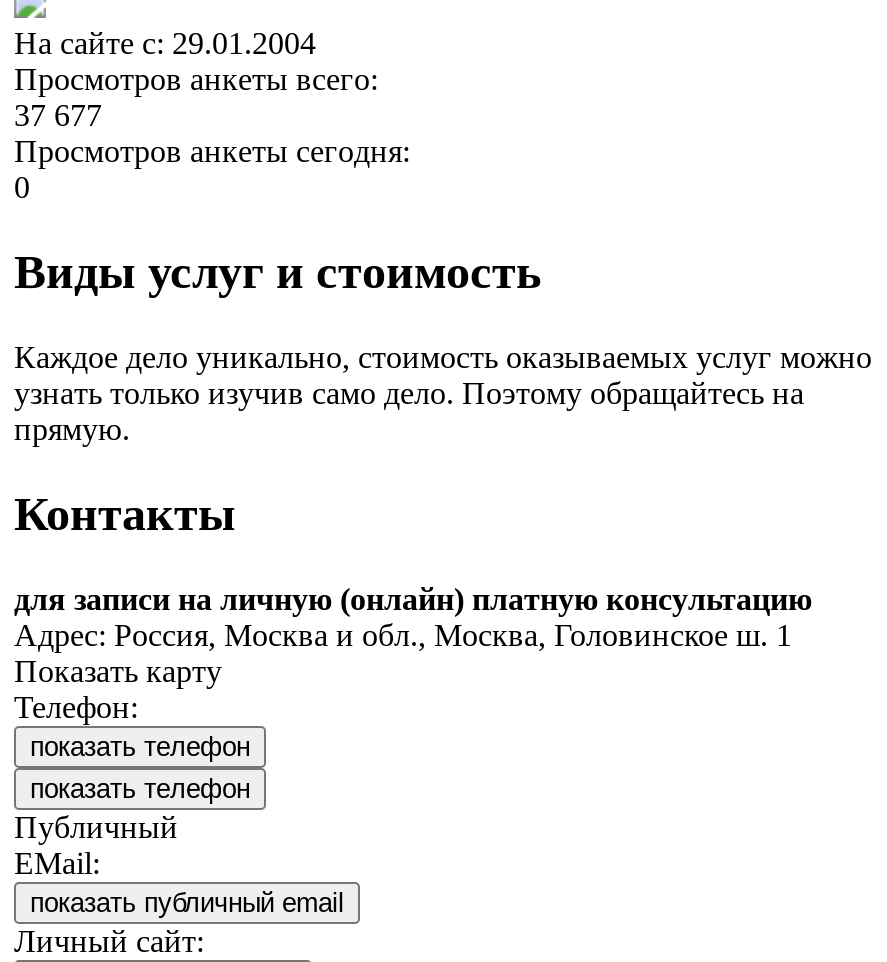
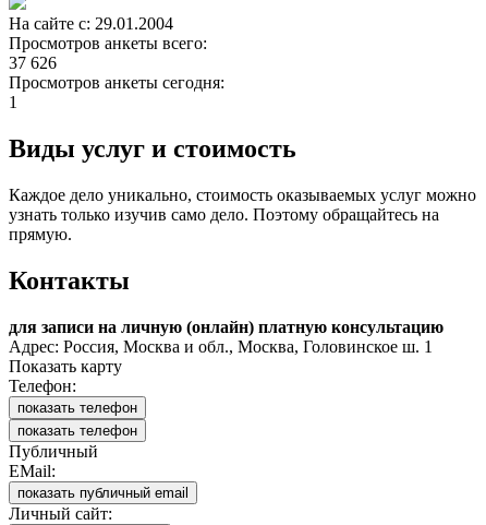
- 37 677
+ 37 626

- 0
+ 1
